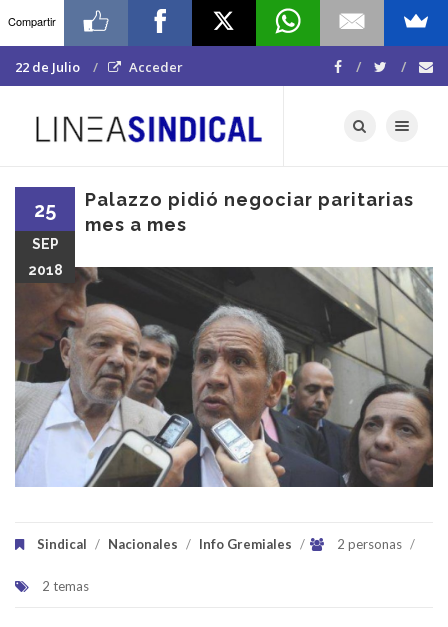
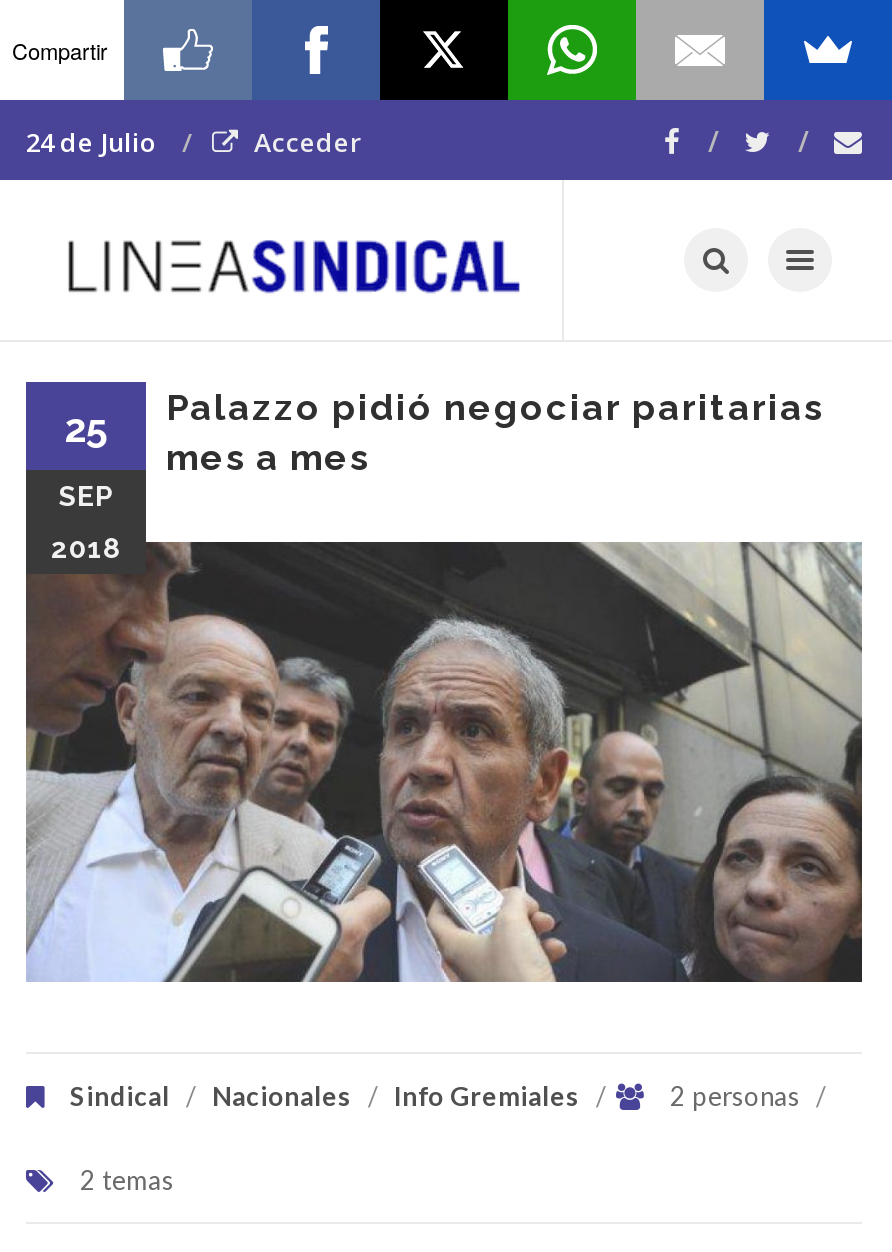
- 22 de Julio
+ 24 de Julio
